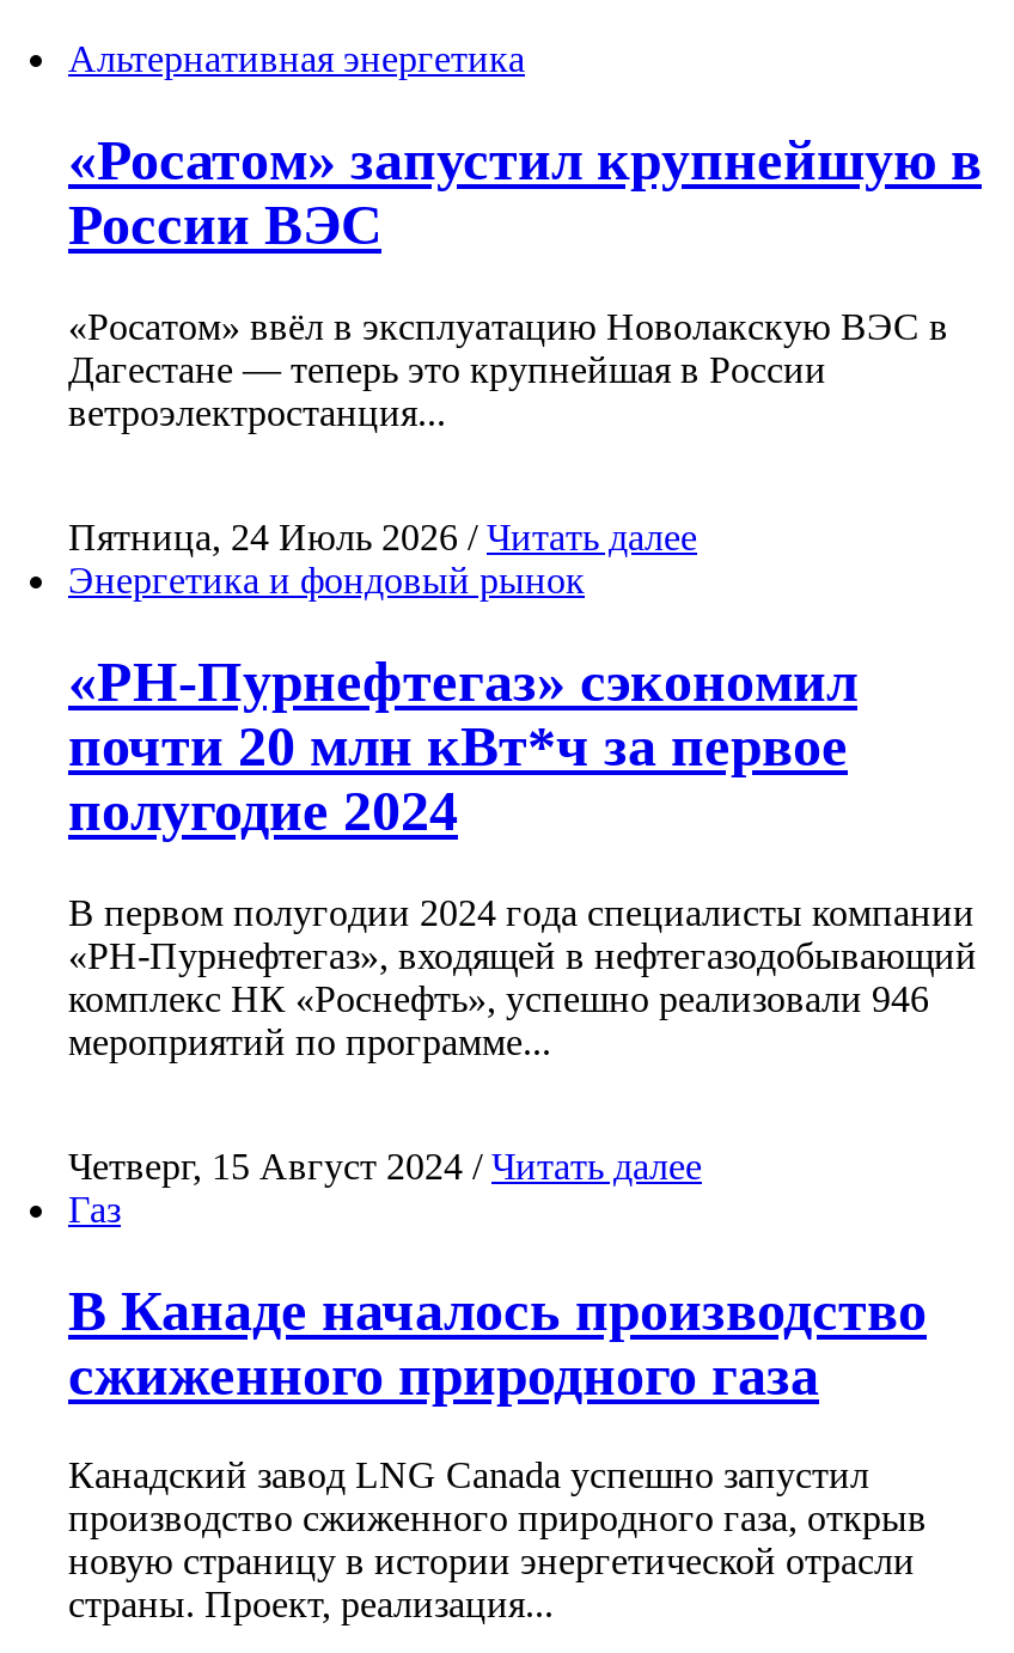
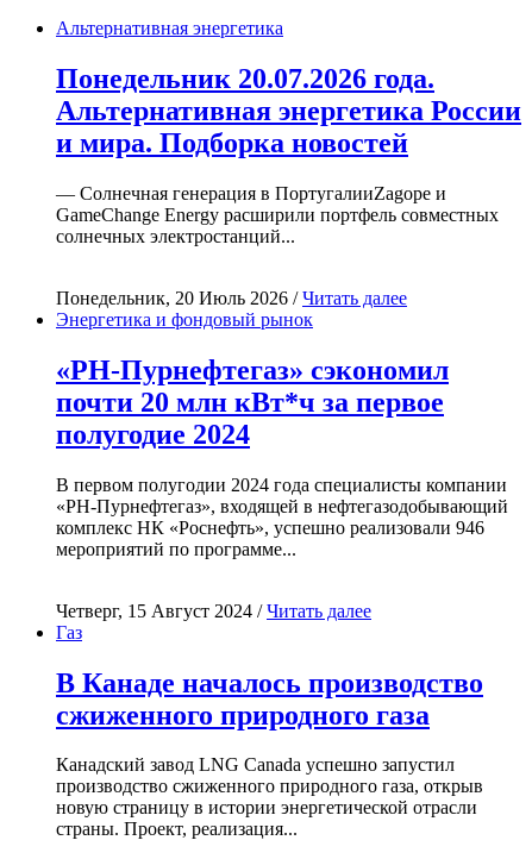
- «Росатом» запустил крупнейшую в
- России ВЭС
+ Понедельник 20.07.2026 года.
+ Альтернативная энергетика России
+ и мира. Подборка новостей

- «Росатом» ввёл в эксплуатацию Новолакскую ВЭС в
- Дагестане — теперь это крупнейшая в России
- ветроэлектростанция...
+ — Солнечная генерация в ПортугалииZagope и
+ GameChange Energy расширили портфель совместных
+ солнечных электростанций...

- Пятница, 24 Июль 2026 / Читать далее
+ Понедельник, 20 Июль 2026 / Читать далее
